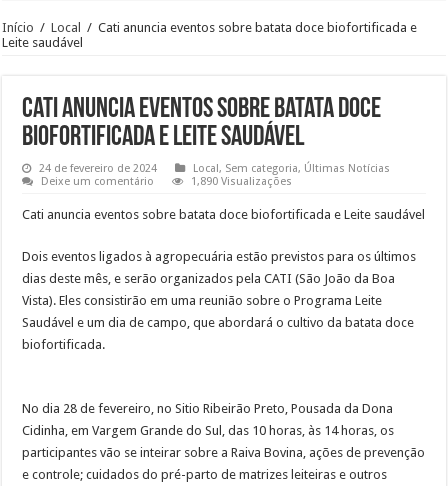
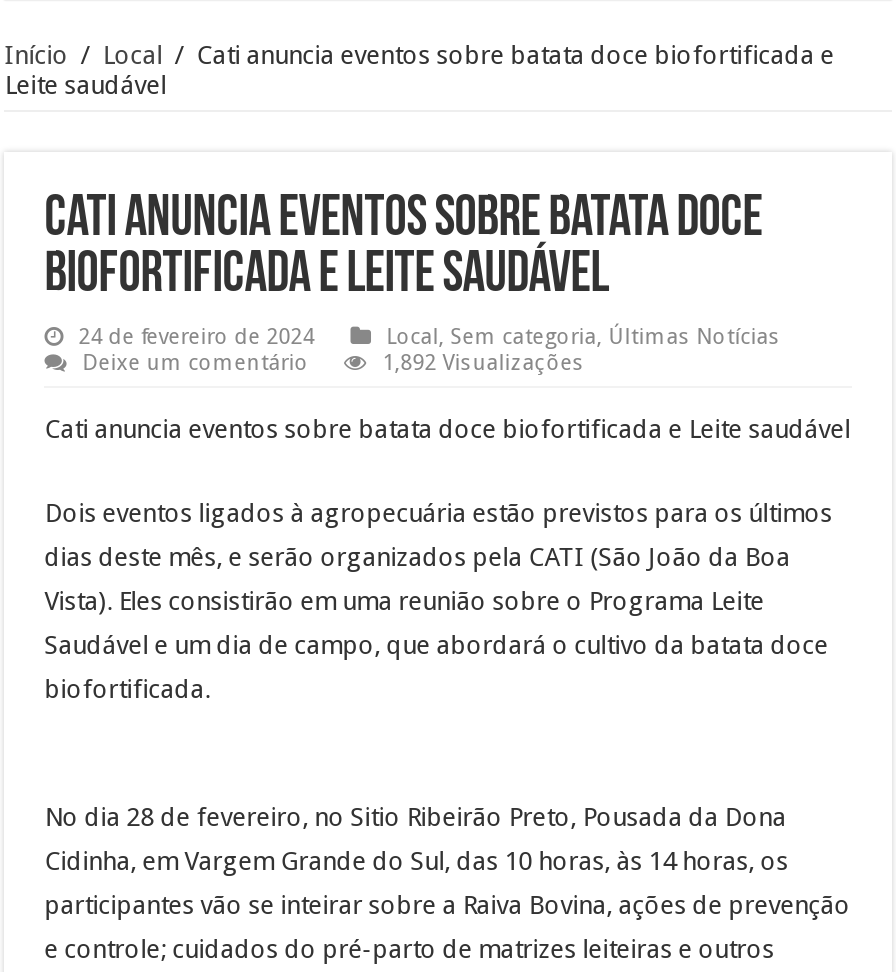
- 1,890 Visualizações
+ 1,892 Visualizações
